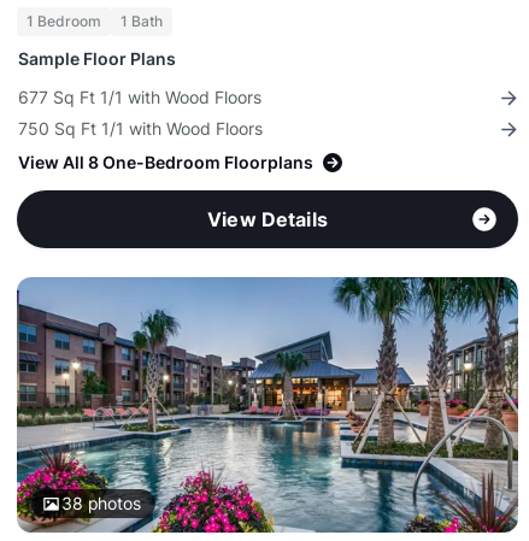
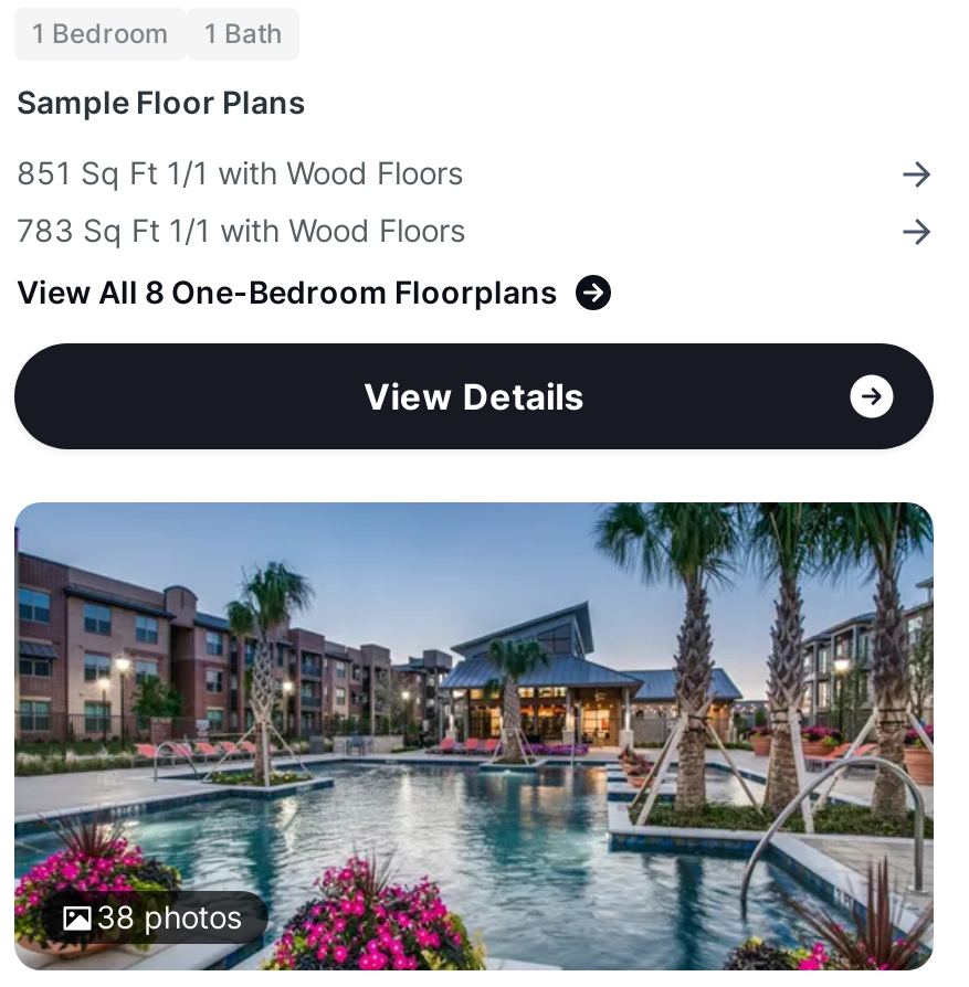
- 677 Sq Ft 1/1 with Wood Floors
+ 851 Sq Ft 1/1 with Wood Floors

- 750 Sq Ft 1/1 with Wood Floors
+ 783 Sq Ft 1/1 with Wood Floors
